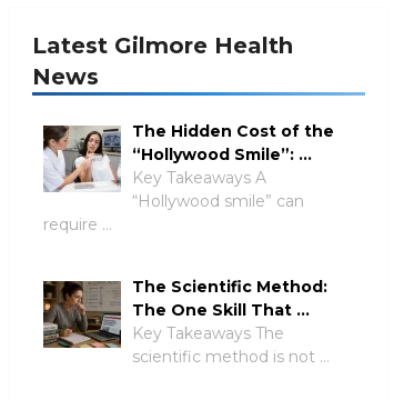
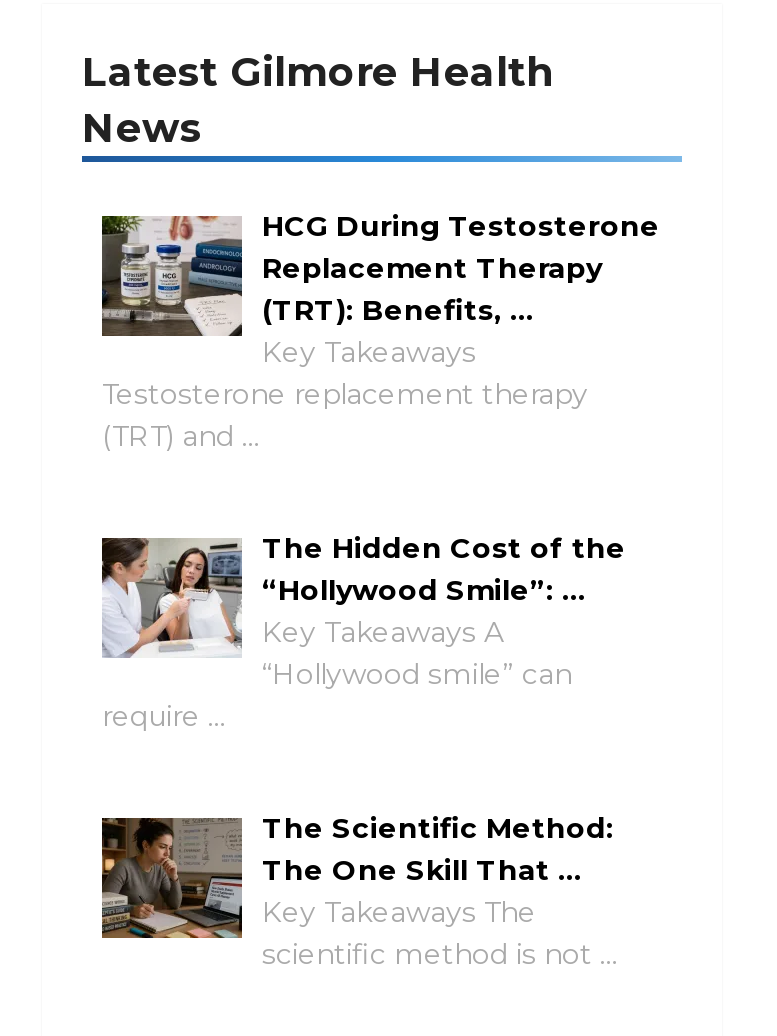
+ [image]
+ HCG During Testosterone
+ Replacement Therapy
+ (TRT): Benefits, …
+ Key Takeaways
+ Testosterone replacement therapy
+ (TRT) and …
